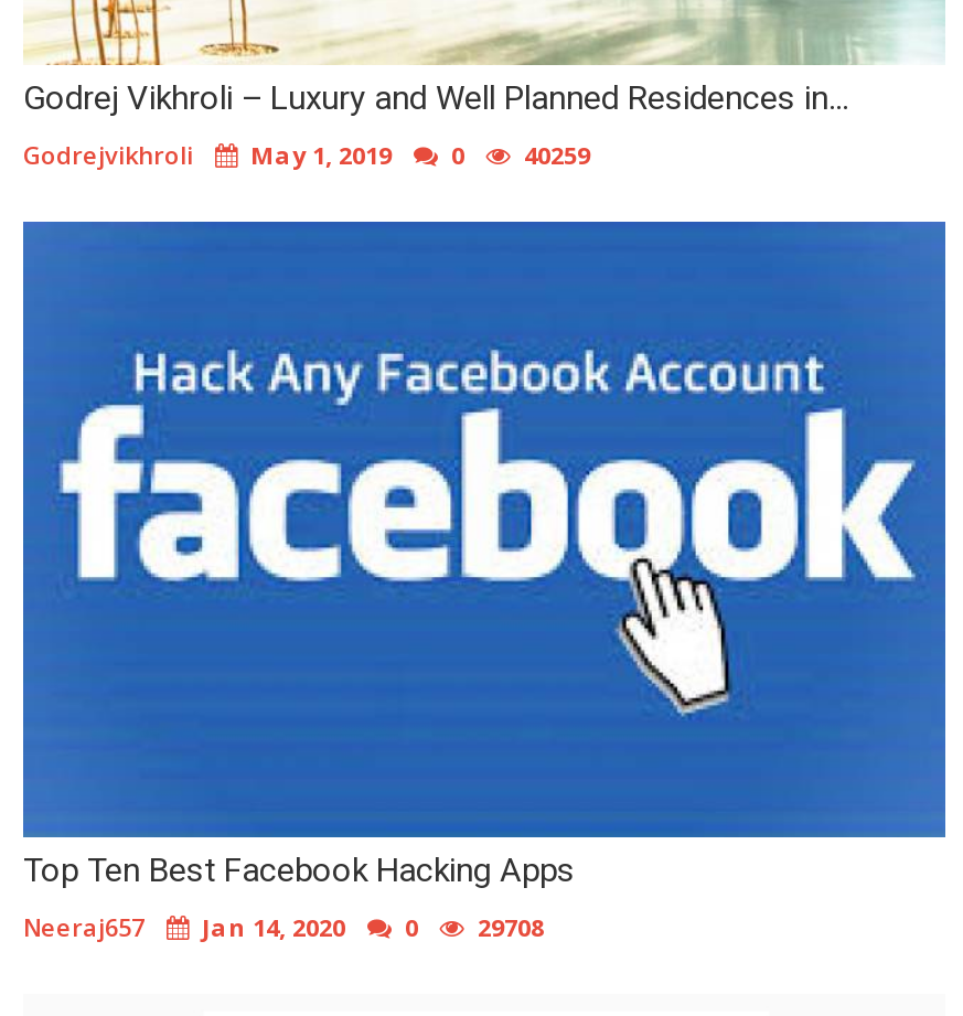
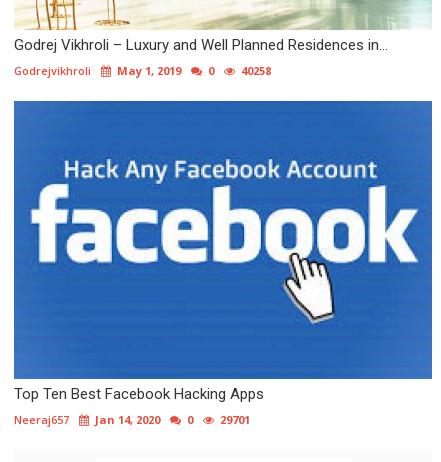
- Godrejvikhroli May 1, 2019 0 40259
+ Godrejvikhroli May 1, 2019 0 40258

- Neeraj657 Jan 14, 2020 0 29708
+ Neeraj657 Jan 14, 2020 0 29701
